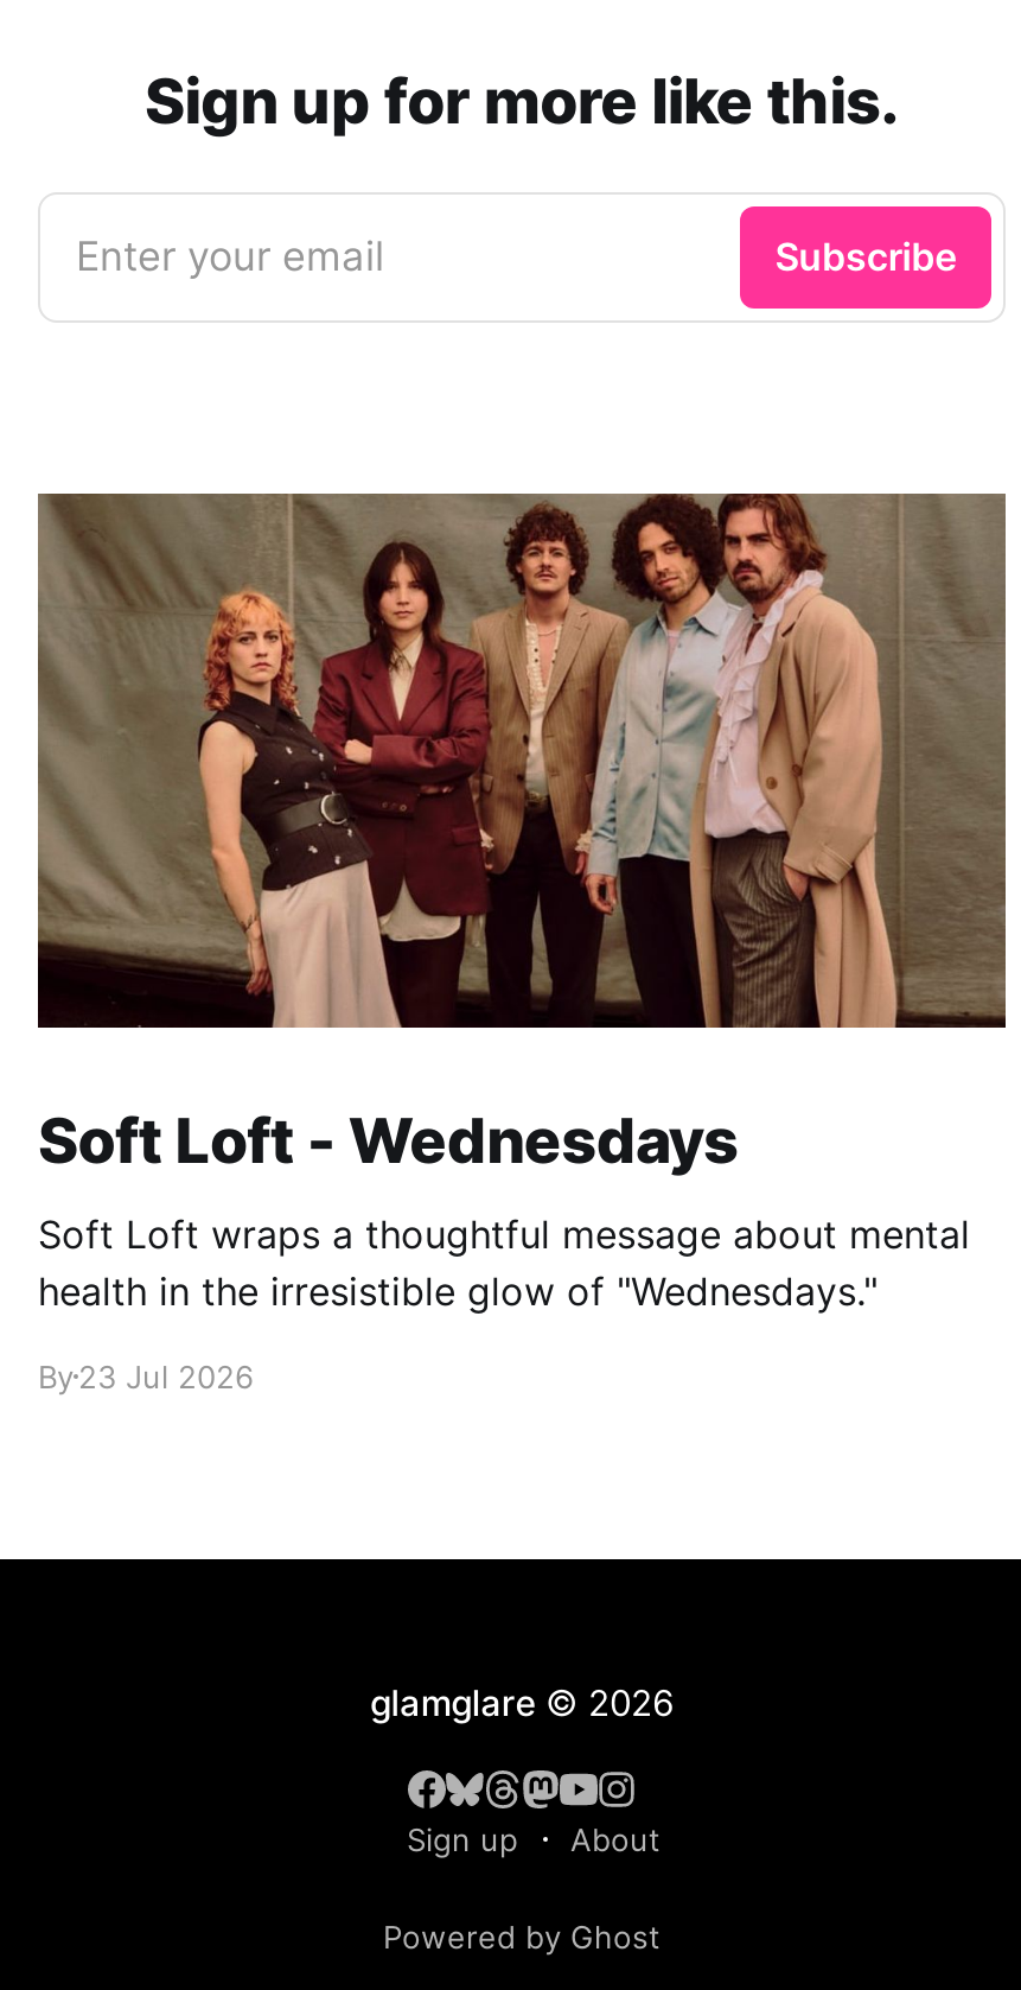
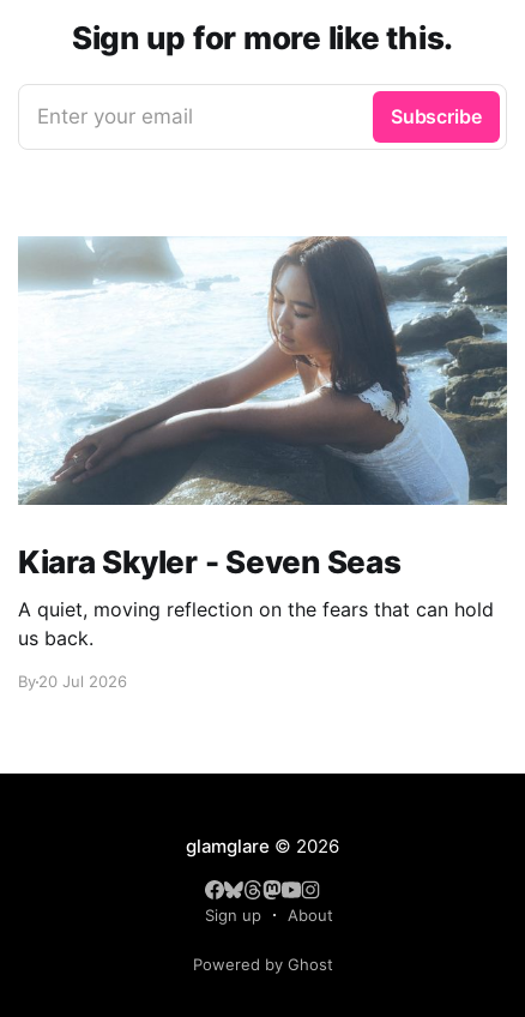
- [image]
- Soft Loft - Wednesdays
+ [image]
+ Kiara Skyler - Seven Seas

- Soft Loft wraps a thoughtful message about mental
- health in the irresistible glow of "Wednesdays."
+ A quiet, moving reflection on the fears that can hold
+ us back.

- By 23 Jul 2026
+ By 20 Jul 2026
